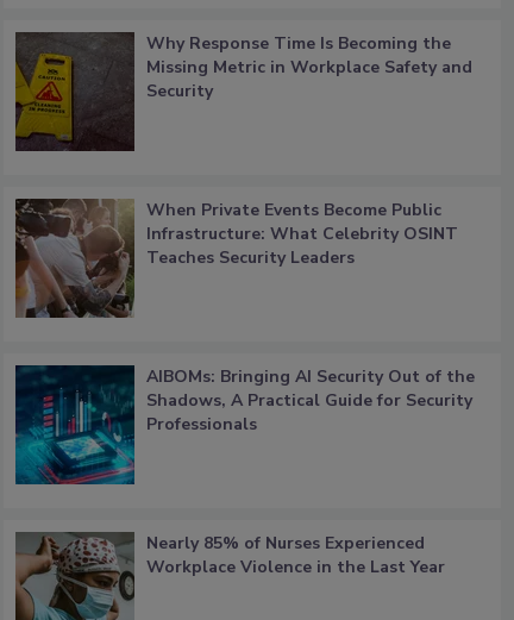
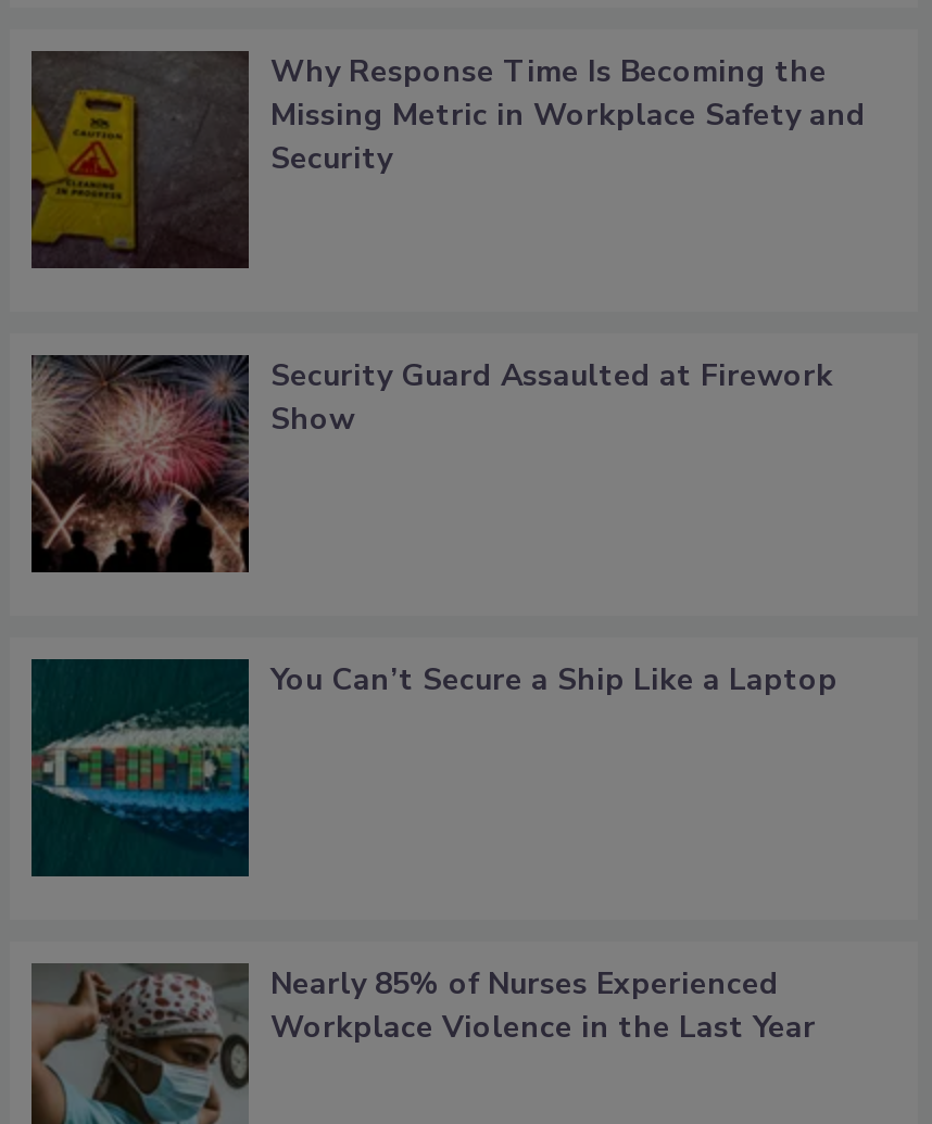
- [image]
- When Private Events Become Public
- Infrastructure: What Celebrity OSINT
- Teaches Security Leaders
+ [image]
+ Security Guard Assaulted at Firework
+ Show

- [image]
- AIBOMs: Bringing AI Security Out of the
- Shadows, A Practical Guide for Security
- Professionals
+ [image]
+ You Can’t Secure a Ship Like a Laptop
